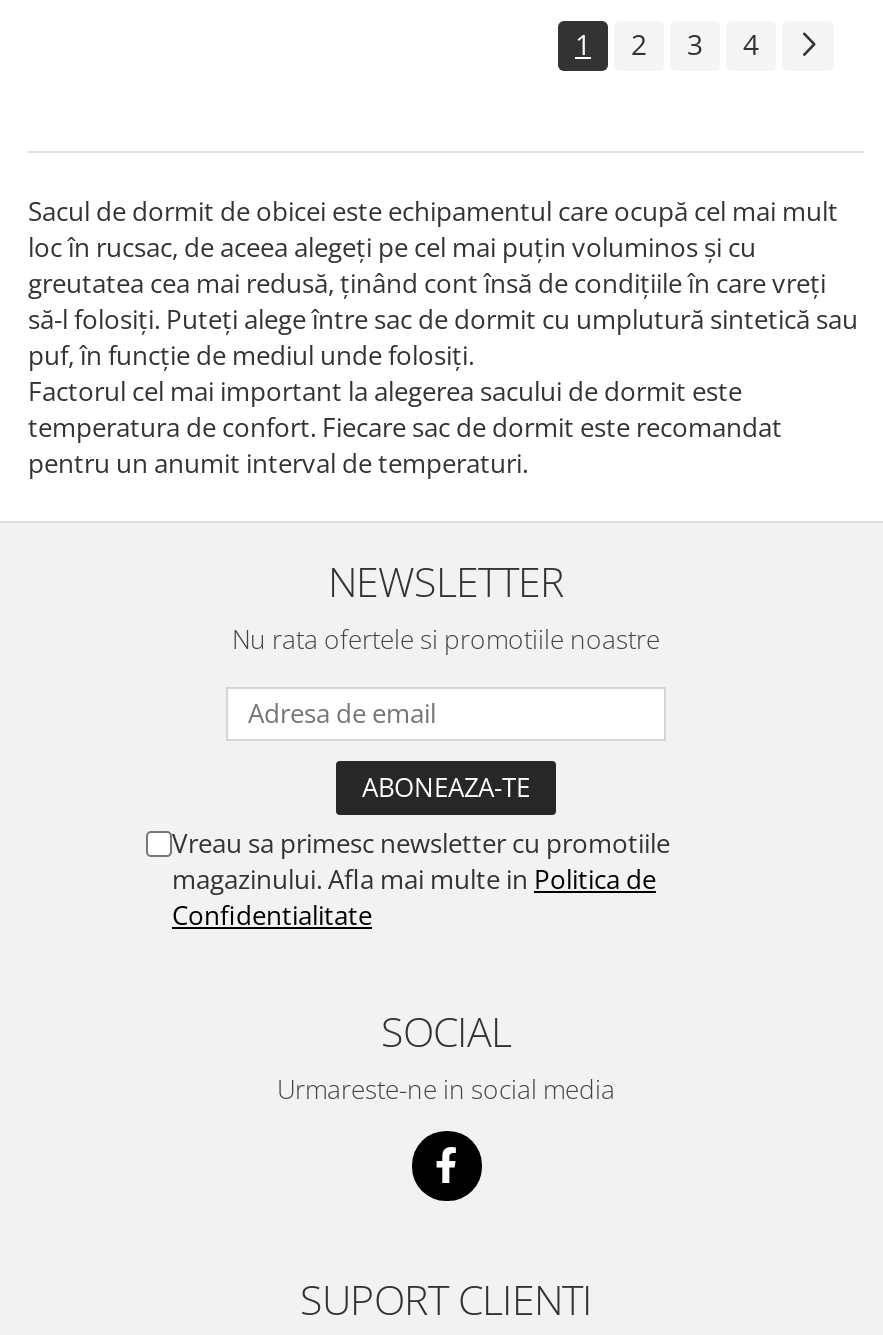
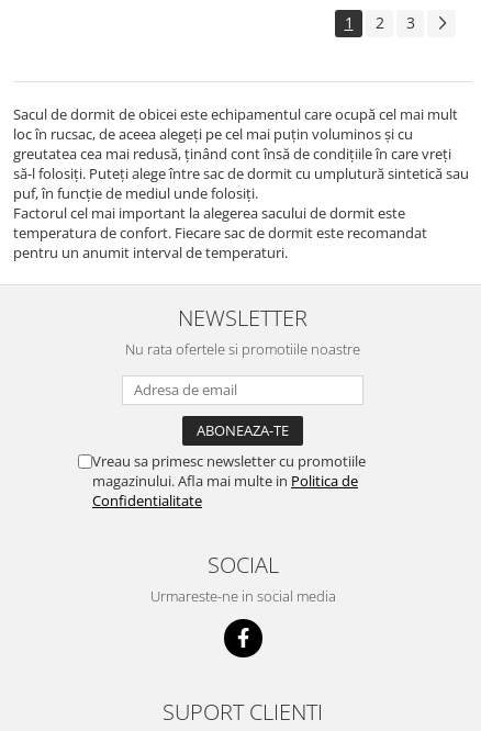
- 4
